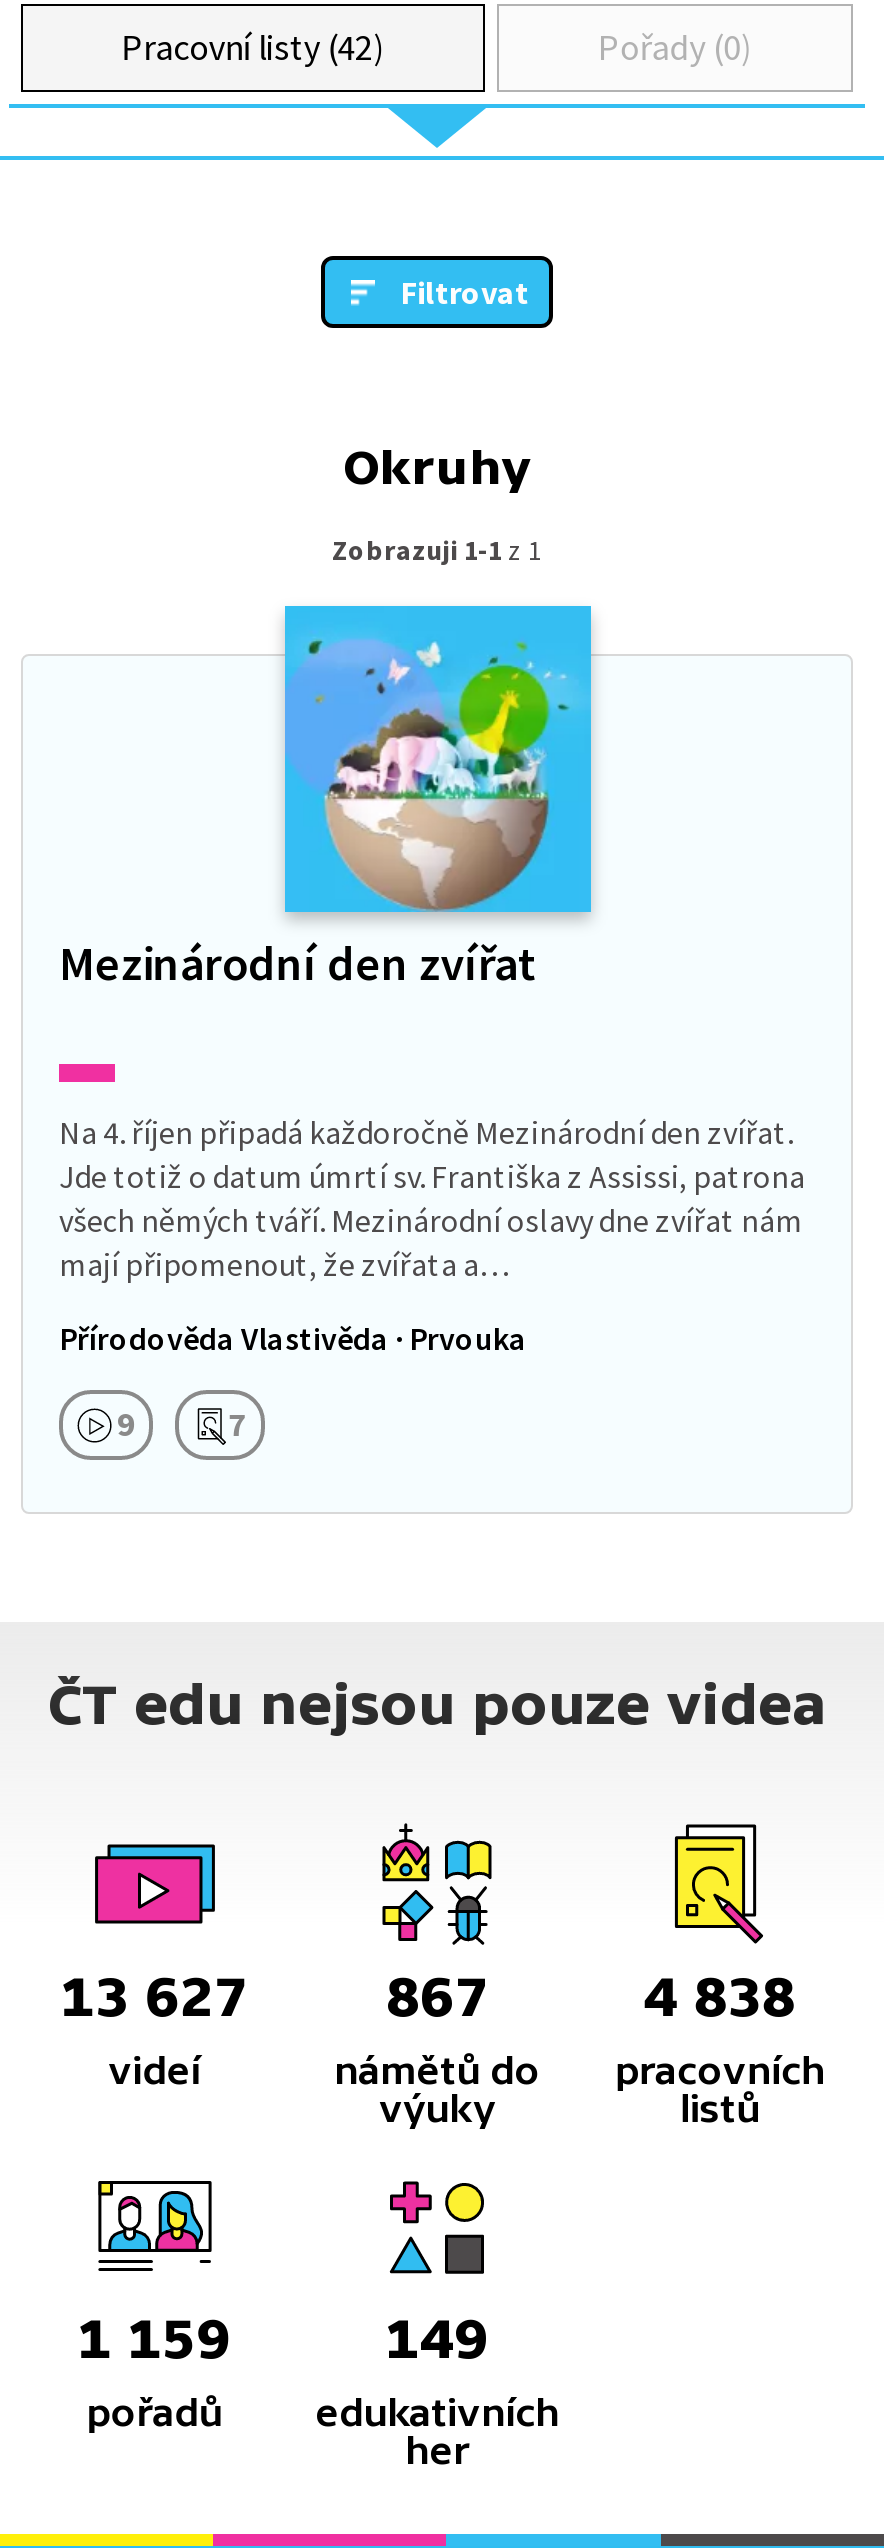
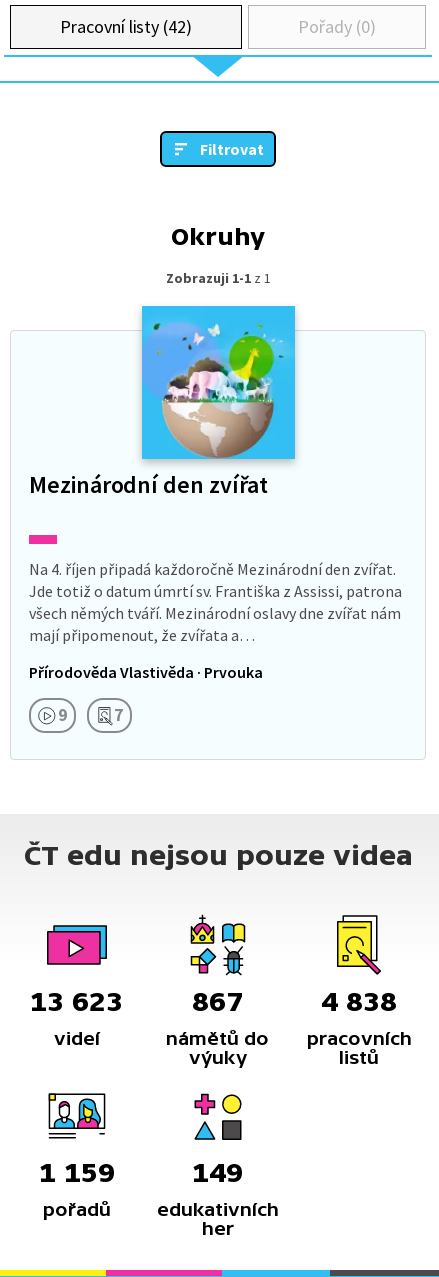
- 13 627
+ 13 623
